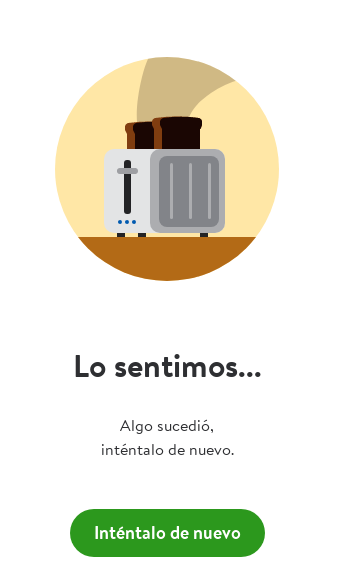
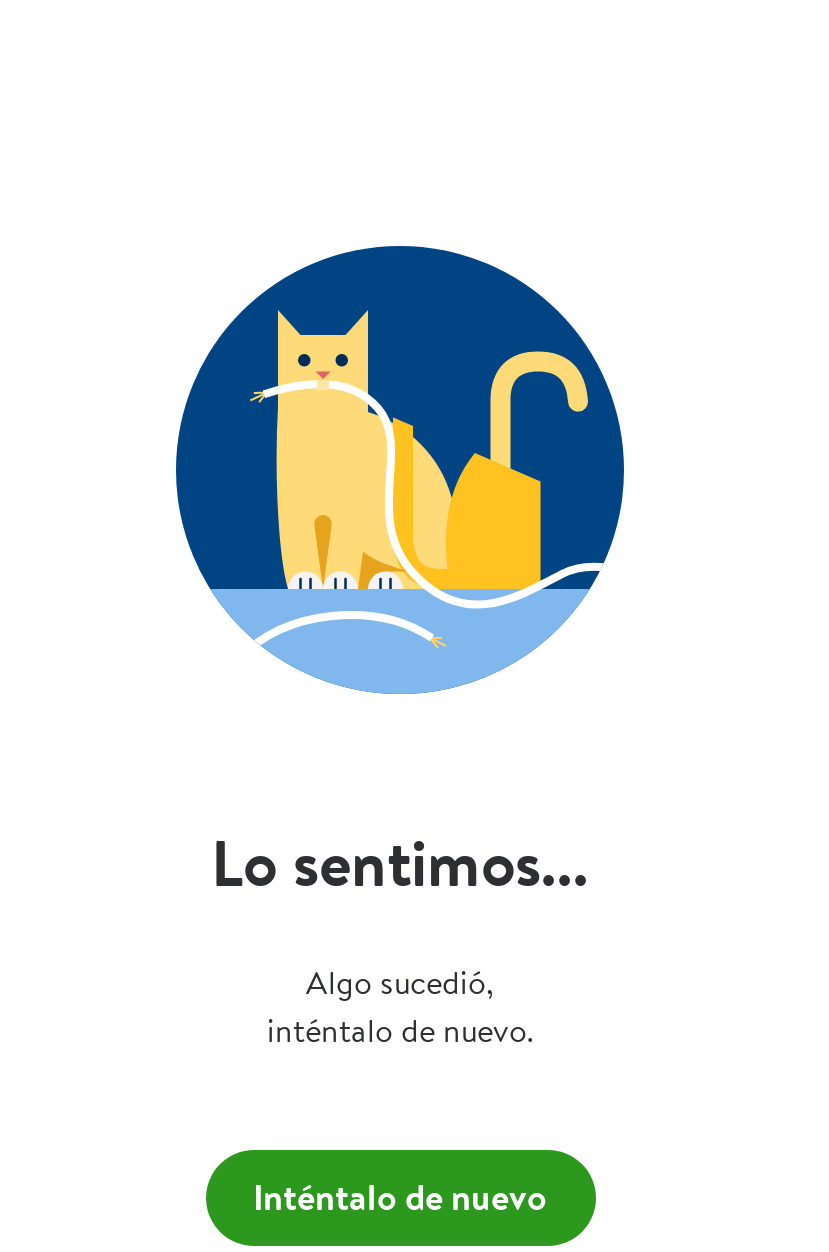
- [image]
+ [image]
